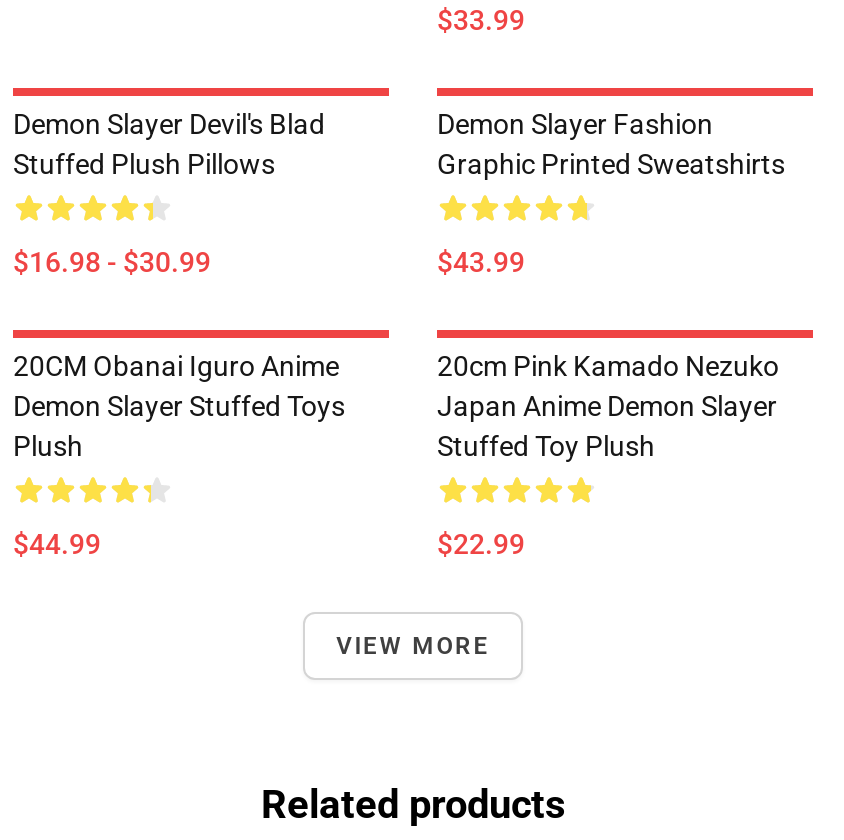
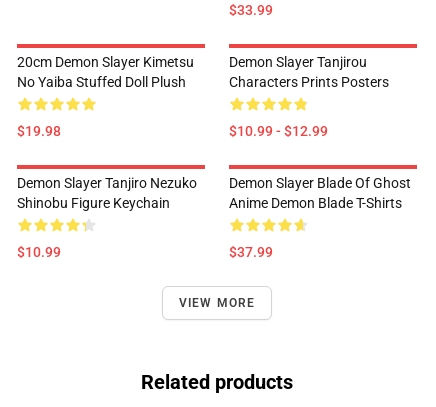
- Demon Slayer Devil's Blad
- Stuffed Plush Pillows
+ 20cm Demon Slayer Kimetsu
+ No Yaiba Stuffed Doll Plush

- Demon Slayer Fashion
- Graphic Printed Sweatshirts
+ Demon Slayer Tanjirou
+ Characters Prints Posters

- $16.98 - $30.99
+ $19.98

- $43.99
+ $10.99 - $12.99

- 20CM Obanai Iguro Anime
- Demon Slayer Stuffed Toys
- Plush
+ Demon Slayer Tanjiro Nezuko
+ Shinobu Figure Keychain

- 20cm Pink Kamado Nezuko
- Japan Anime Demon Slayer
- Stuffed Toy Plush
+ Demon Slayer Blade Of Ghost
+ Anime Demon Blade T-Shirts

- $44.99
+ $10.99

- $22.99
+ $37.99
